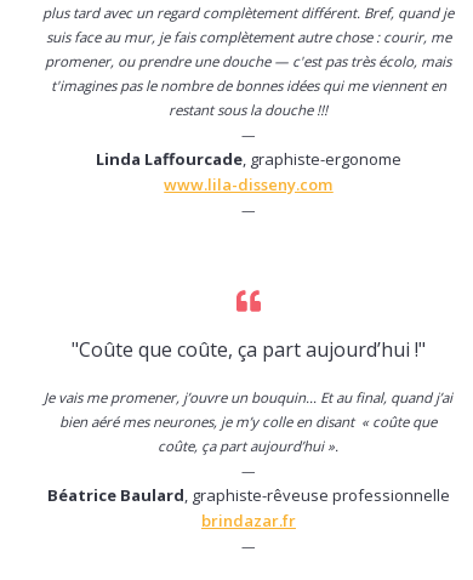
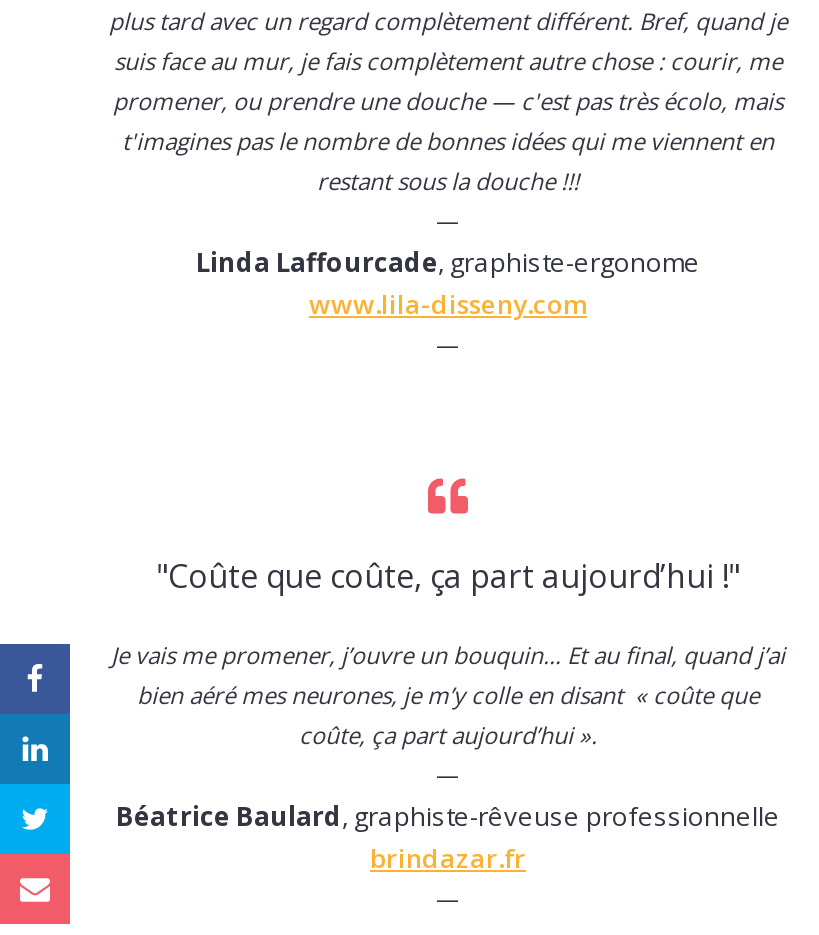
+ [image]
